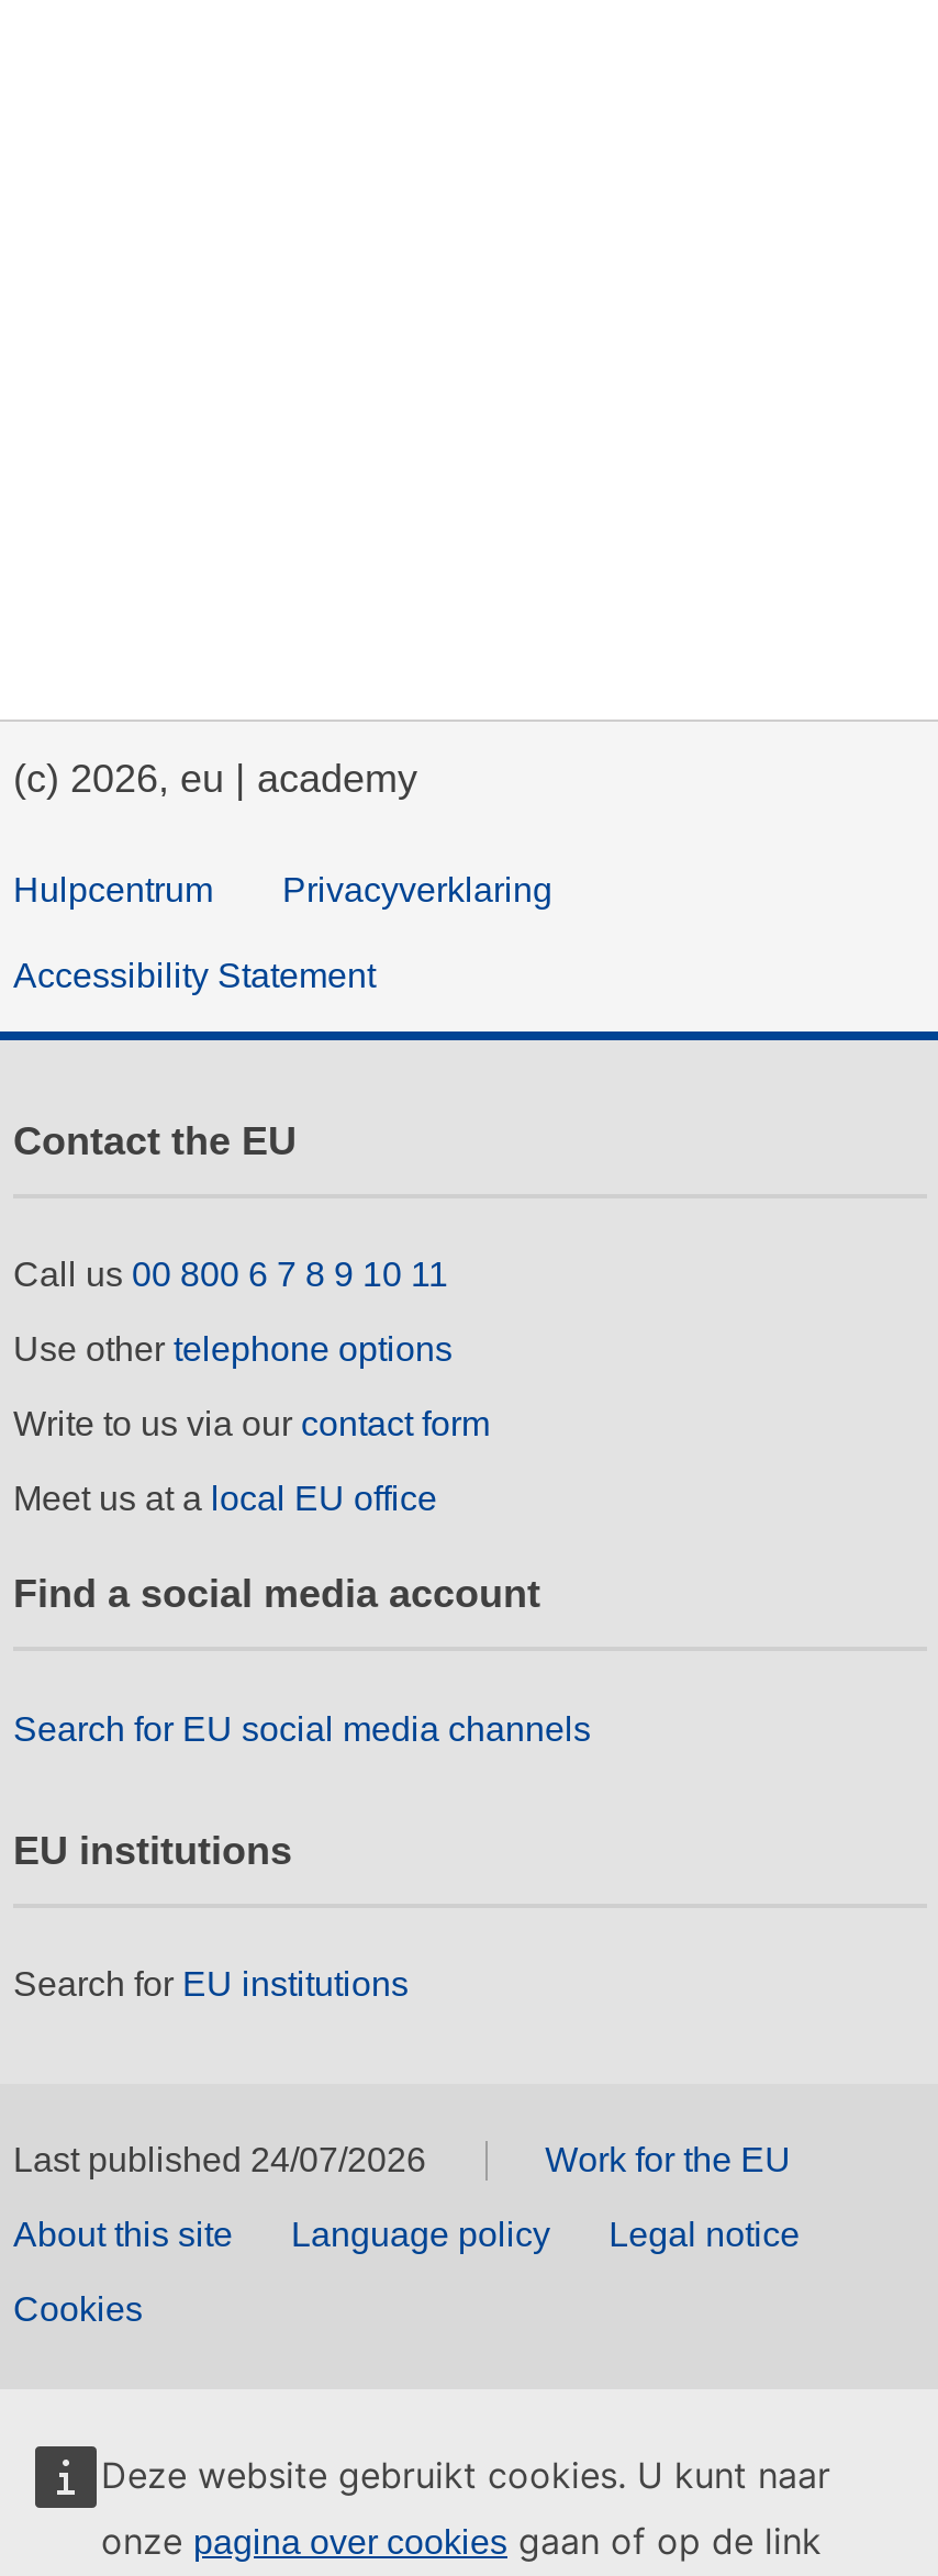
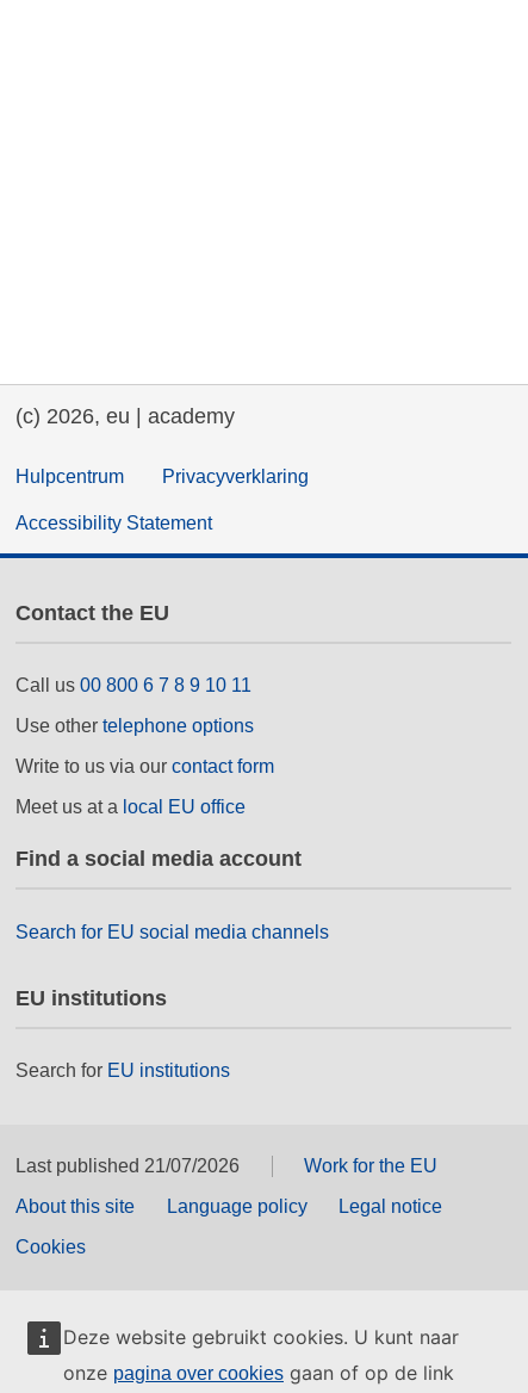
- Last published 24/07/2026
+ Last published 21/07/2026
